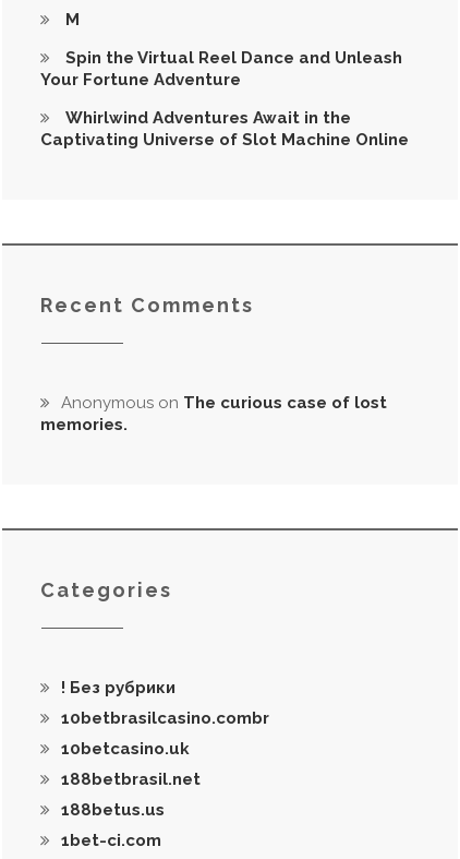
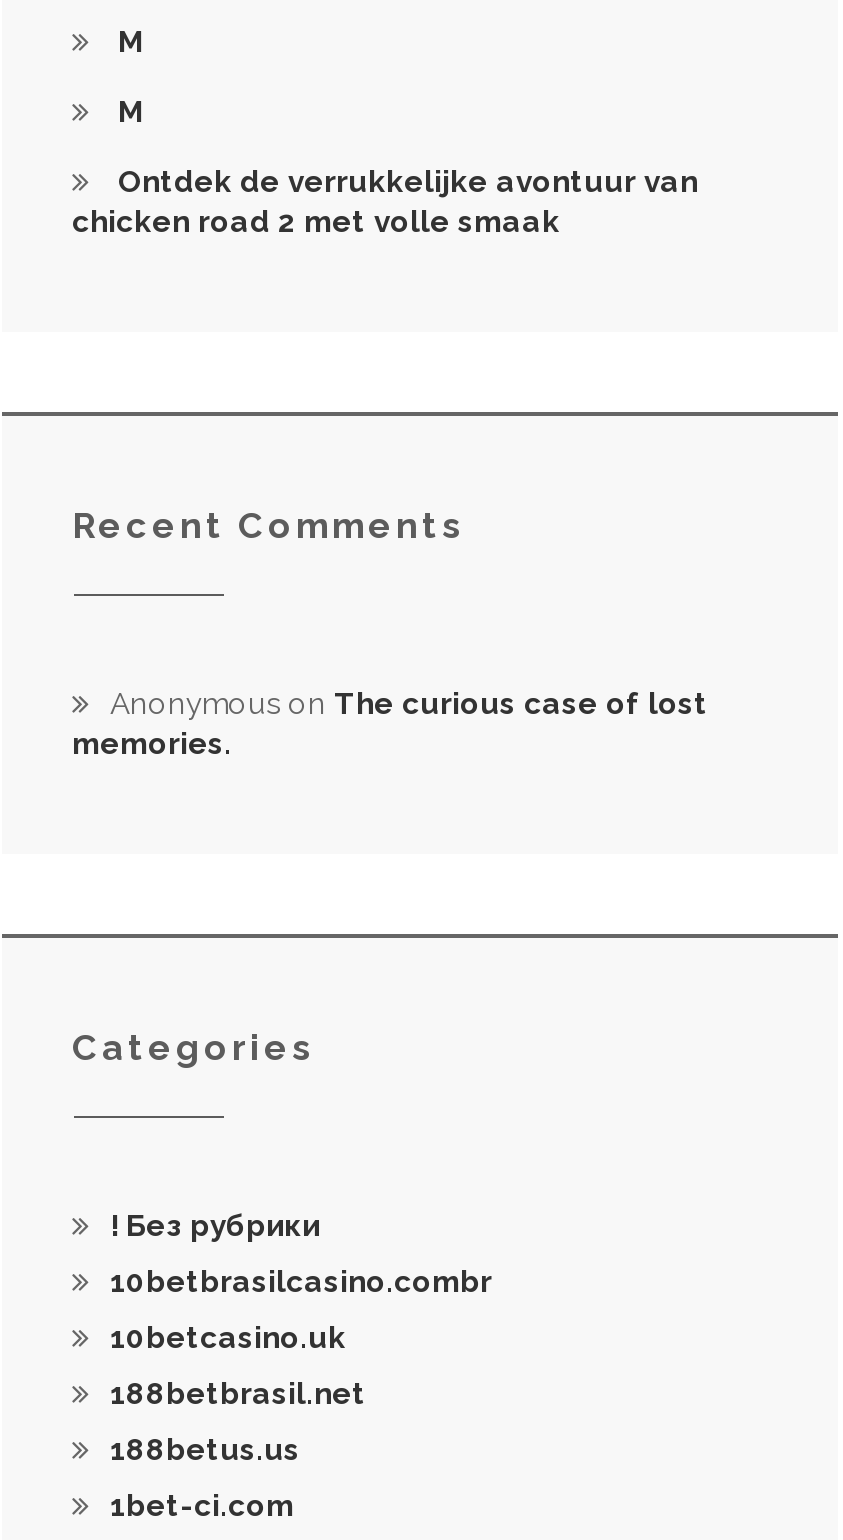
- Spin the Virtual Reel Dance and Unleash
- Your Fortune Adventure
+ M

- Whirlwind Adventures Await in the
- Captivating Universe of Slot Machine Online
+ Ontdek de verrukkelijke avontuur van
+ chicken road 2 met volle smaak
